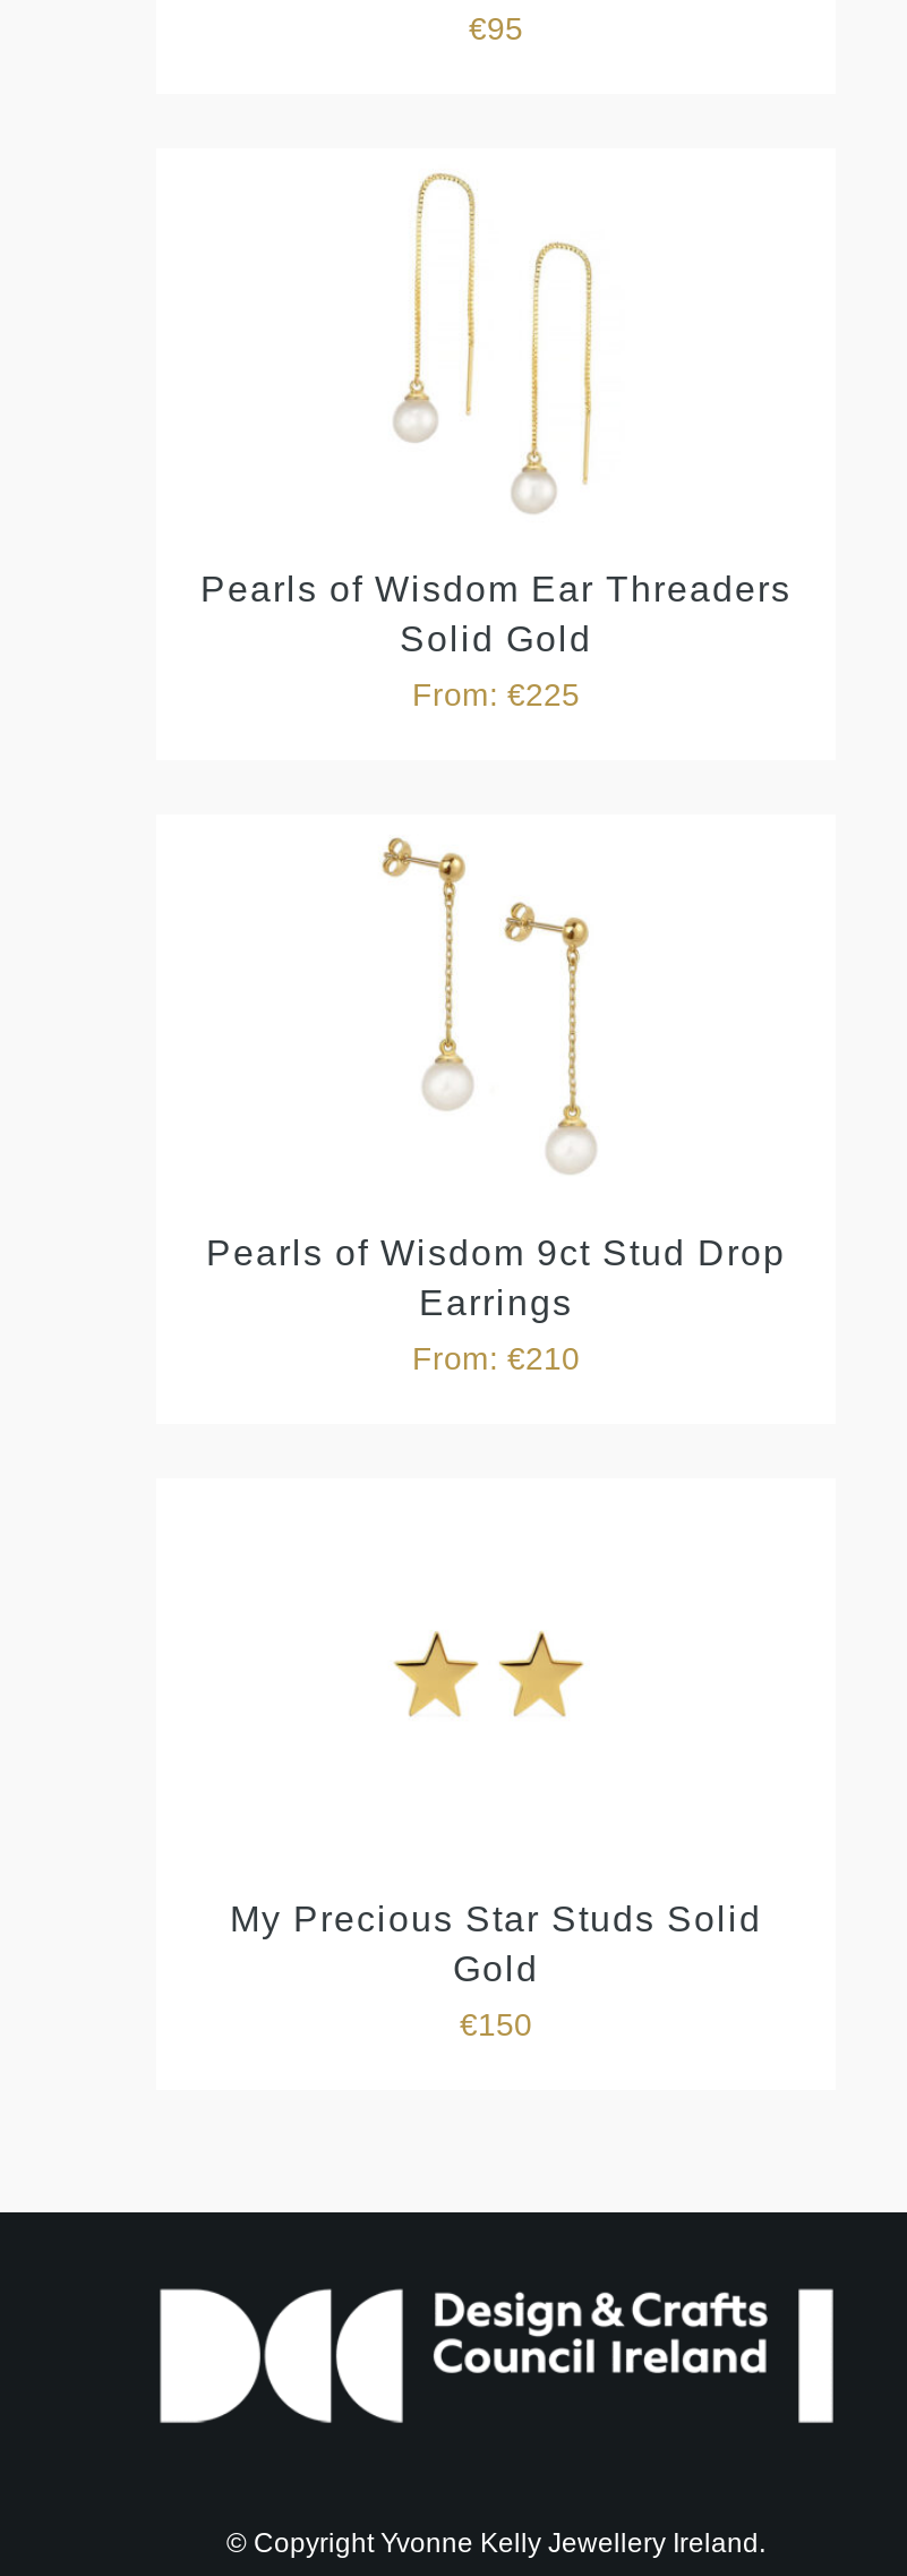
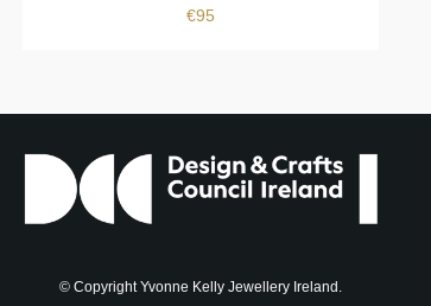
- [image]

- [image]
- Pearls of Wisdom Ear Threaders
- Solid Gold
- From: €225

- [image]

- [image]
- Pearls of Wisdom 9ct Stud Drop
- Earrings
- From: €210

- [image]

- [image]

- My Precious Star Studs Solid
- Gold
- €150
